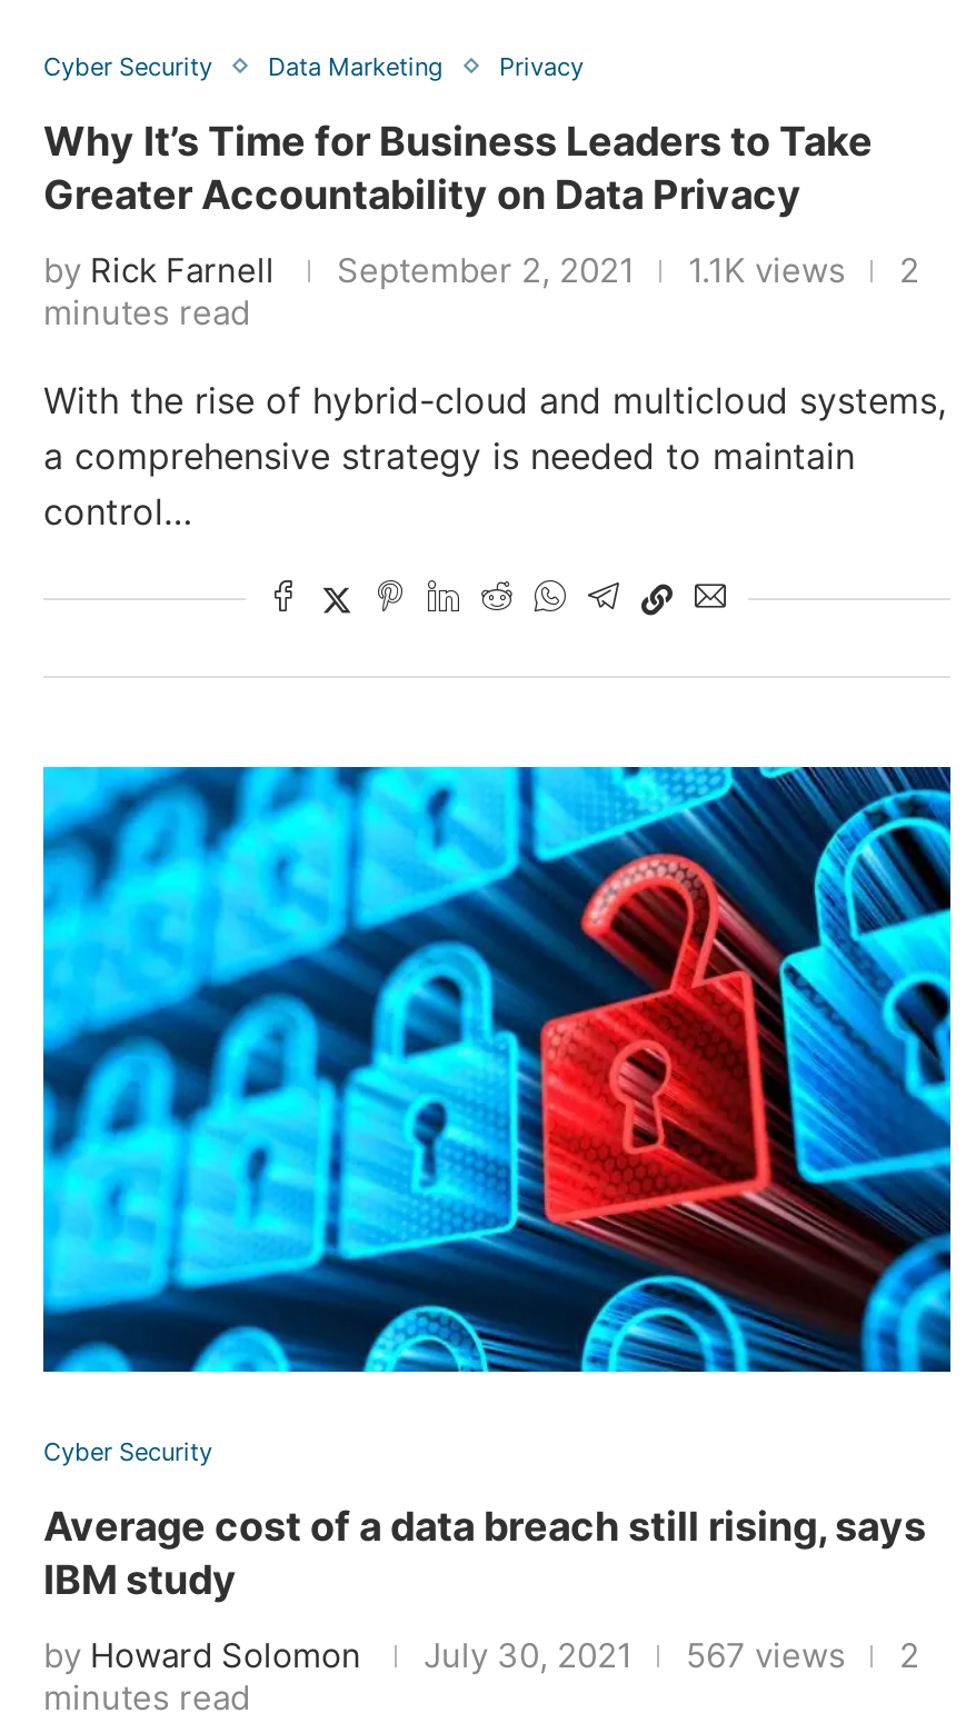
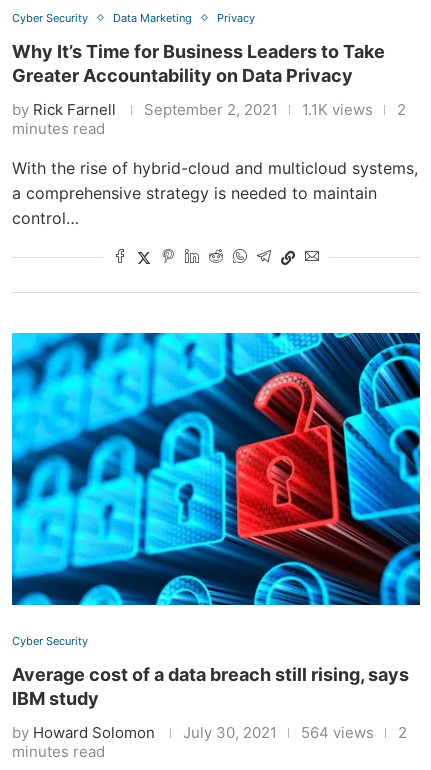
- by Howard Solomon July 30, 2021 567 views 2
+ by Howard Solomon July 30, 2021 564 views 2
